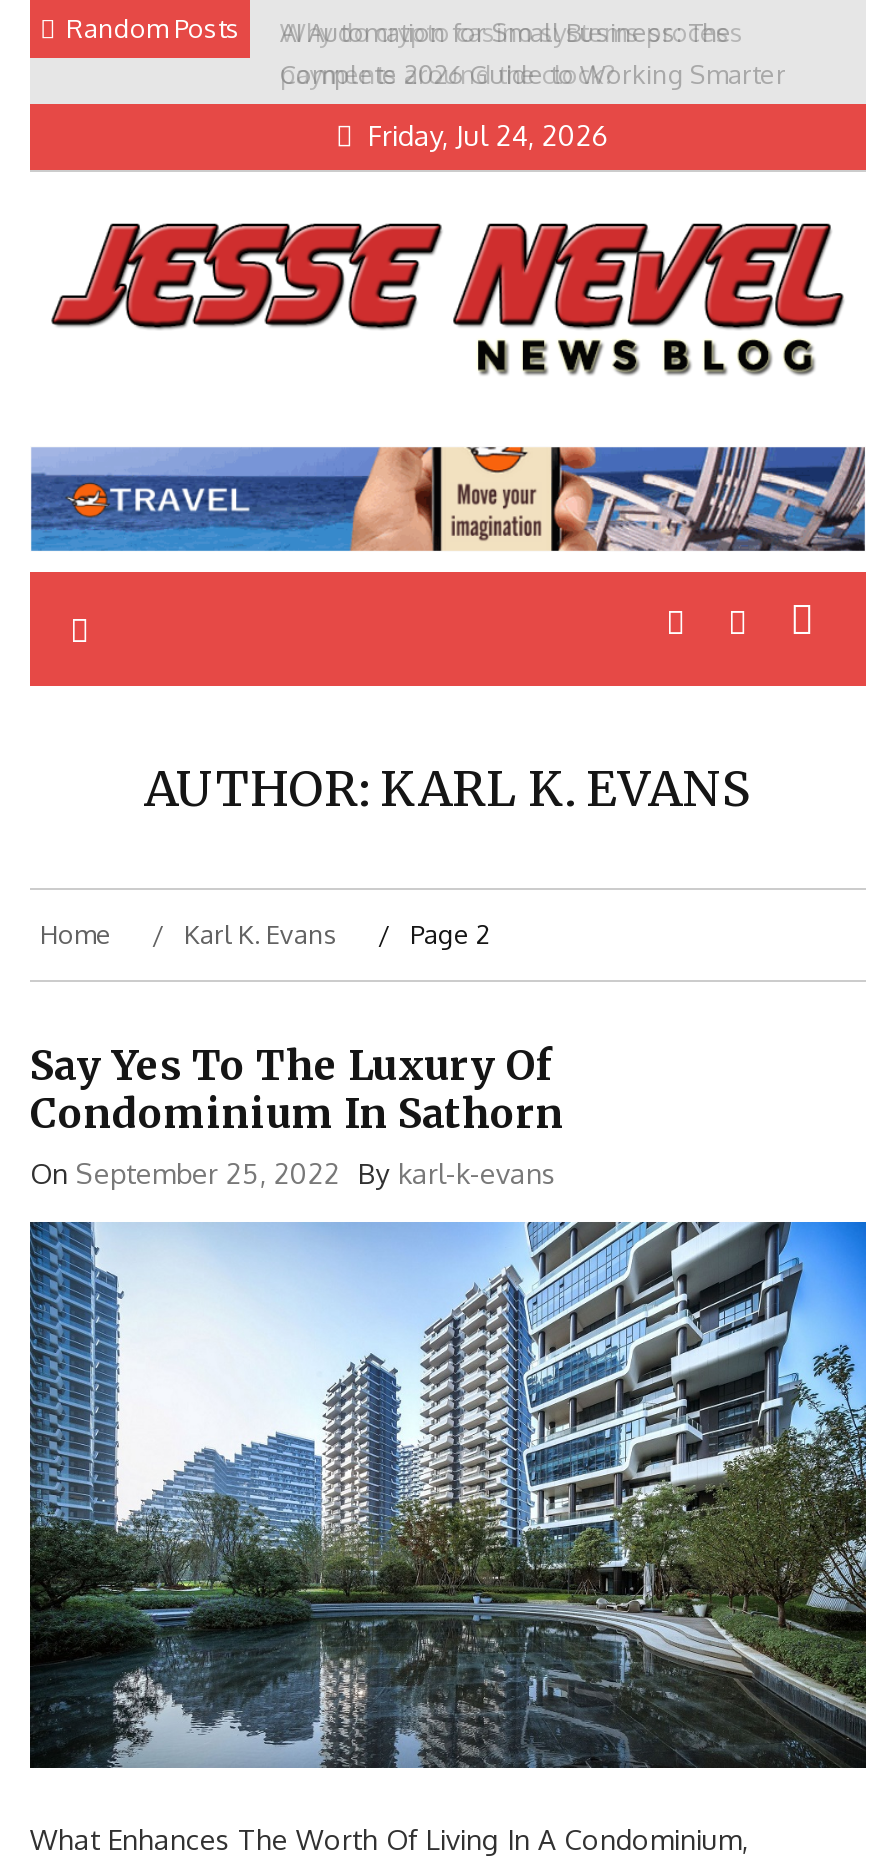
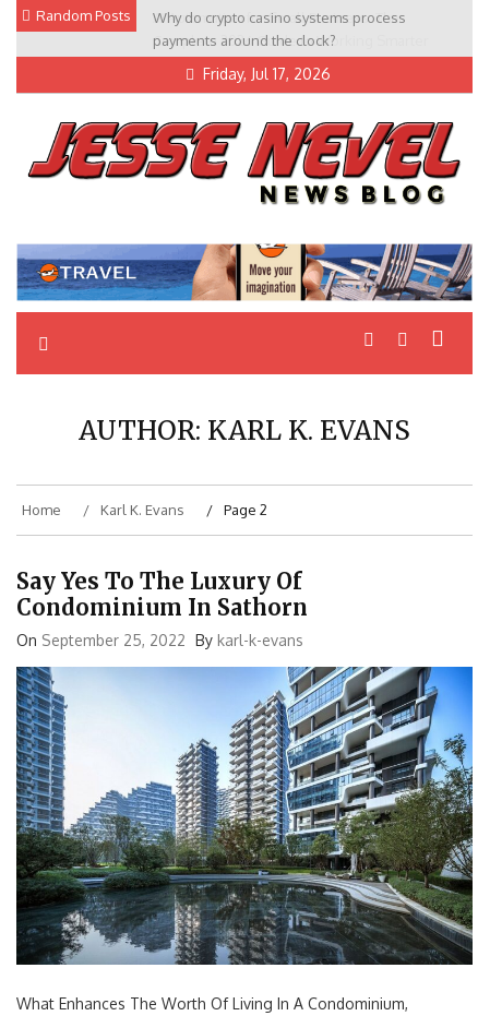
- Friday, Jul 24, 2026
+ Friday, Jul 17, 2026
